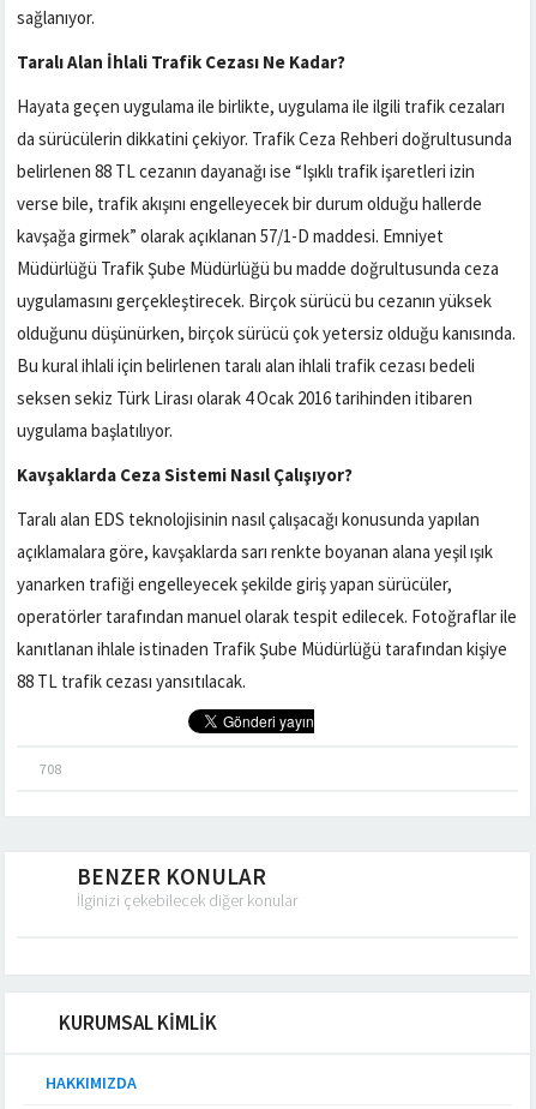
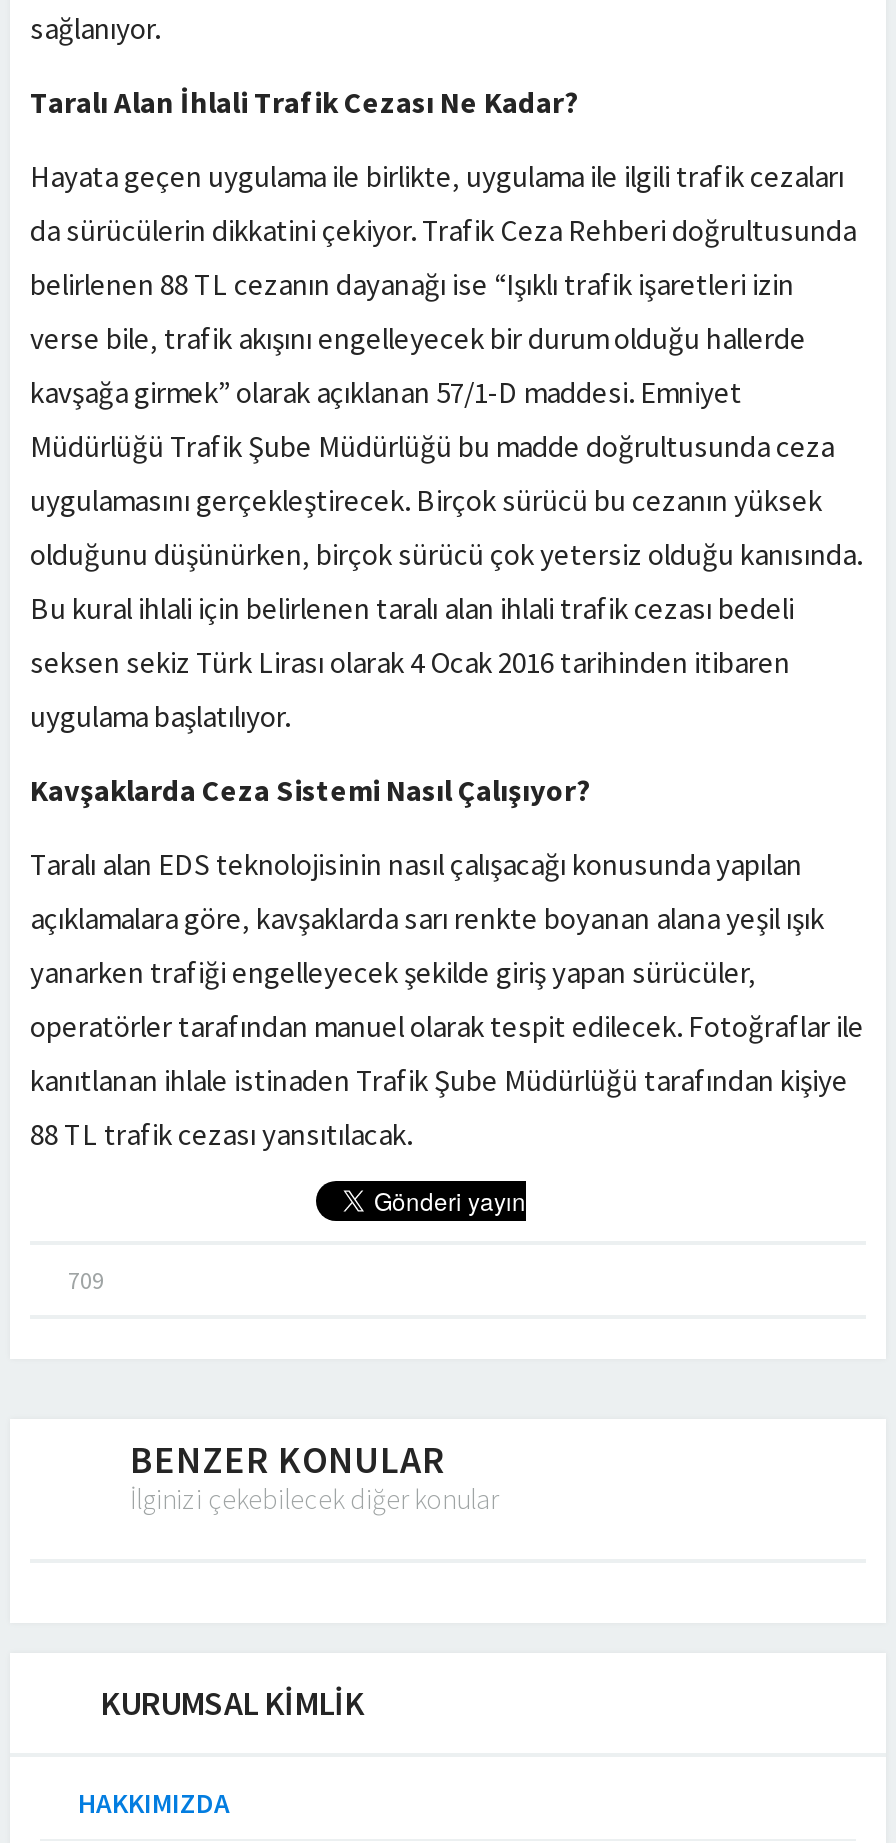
- 708
+ 709
